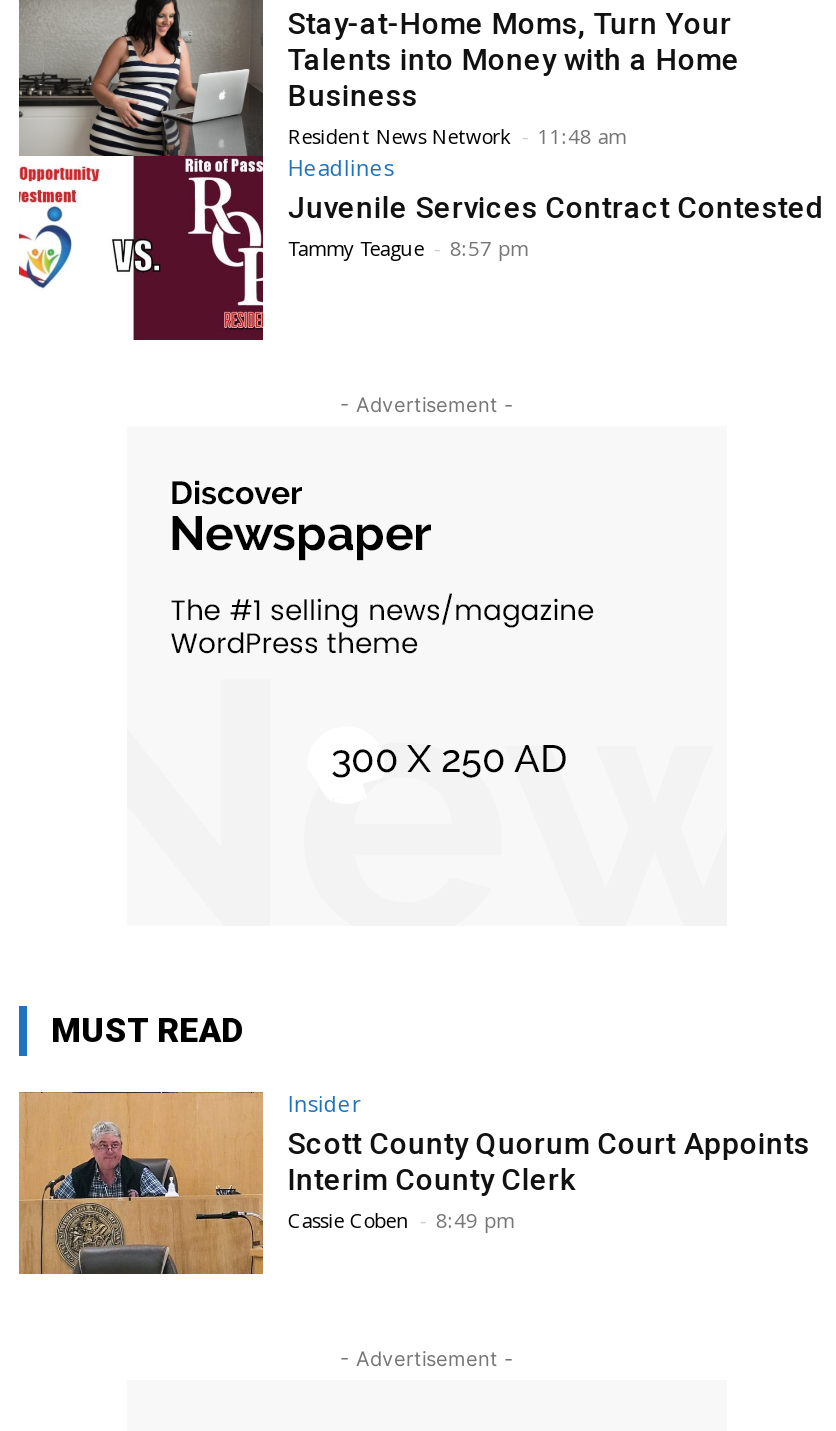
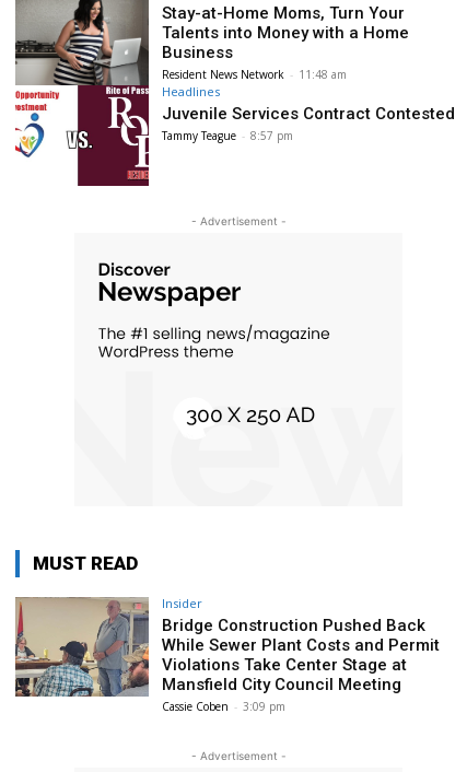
- [image]
- Scott County Quorum Court Appoints
- Interim County Clerk
- Cassie Coben - 8:49 pm
+ [image]
+ Bridge Construction Pushed Back
+ While Sewer Plant Costs and Permit
+ Violations Take Center Stage at
+ Mansfield City Council Meeting
+ Cassie Coben - 3:09 pm
